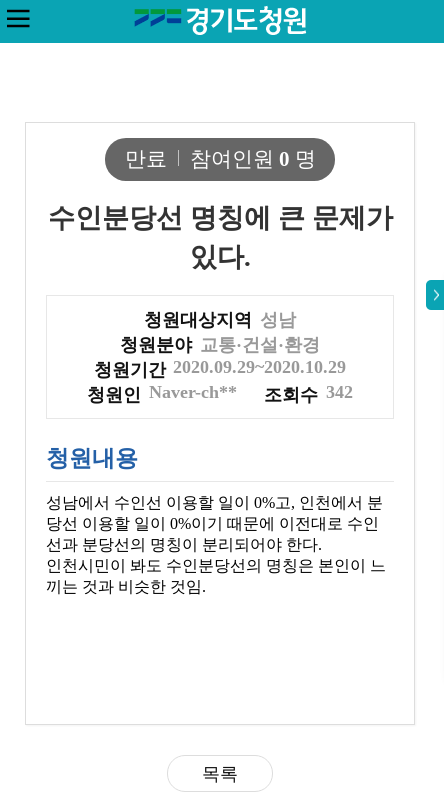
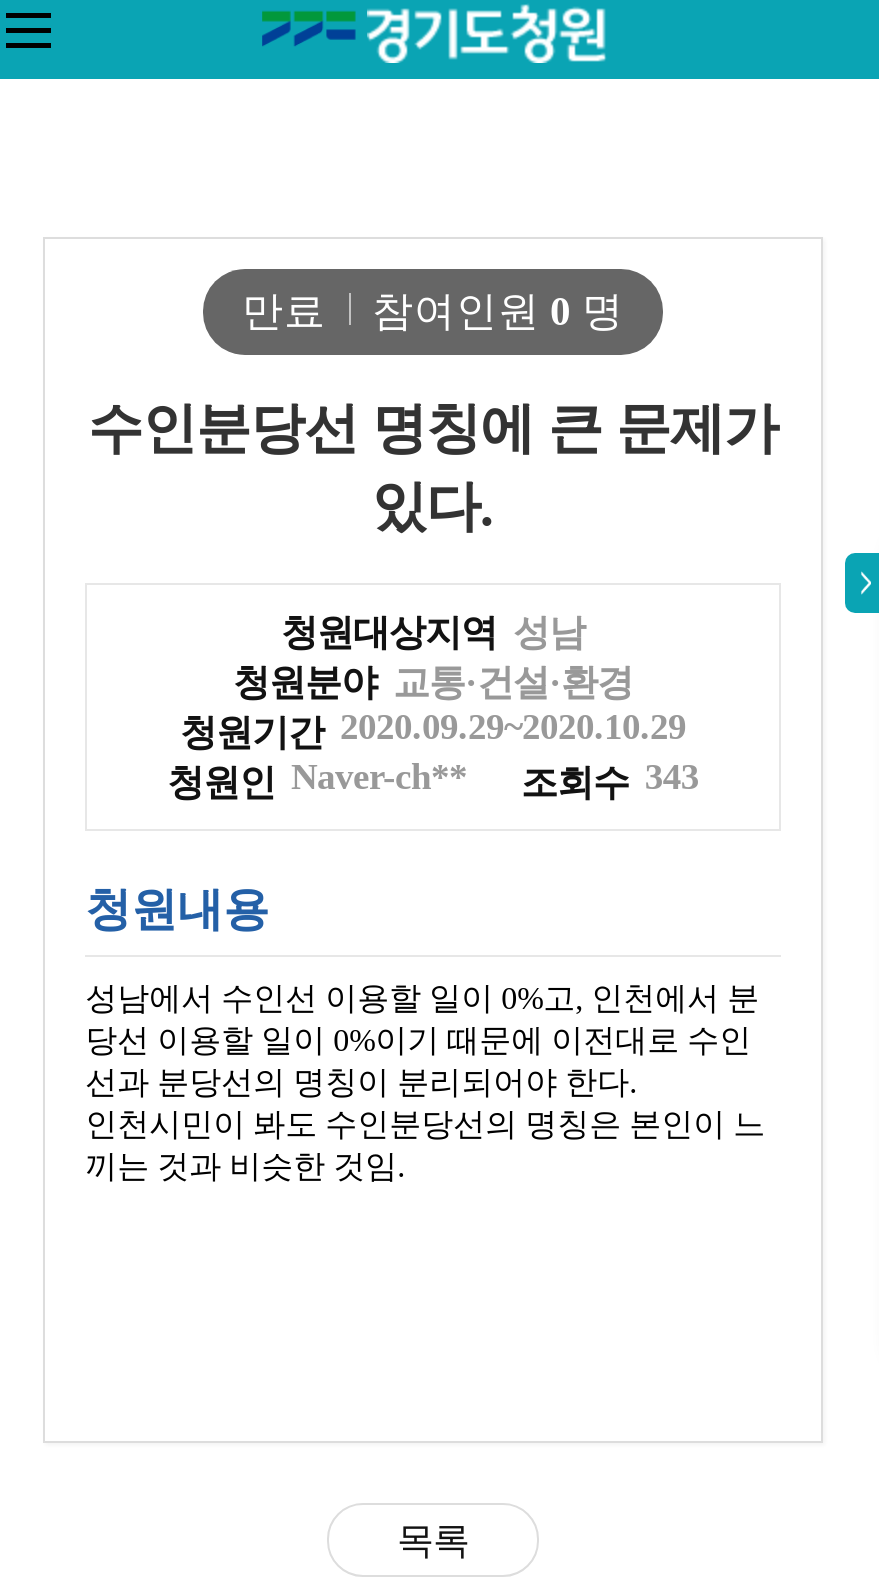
- 청원인 Naver-ch** 조회수 342
+ 청원인 Naver-ch** 조회수 343
